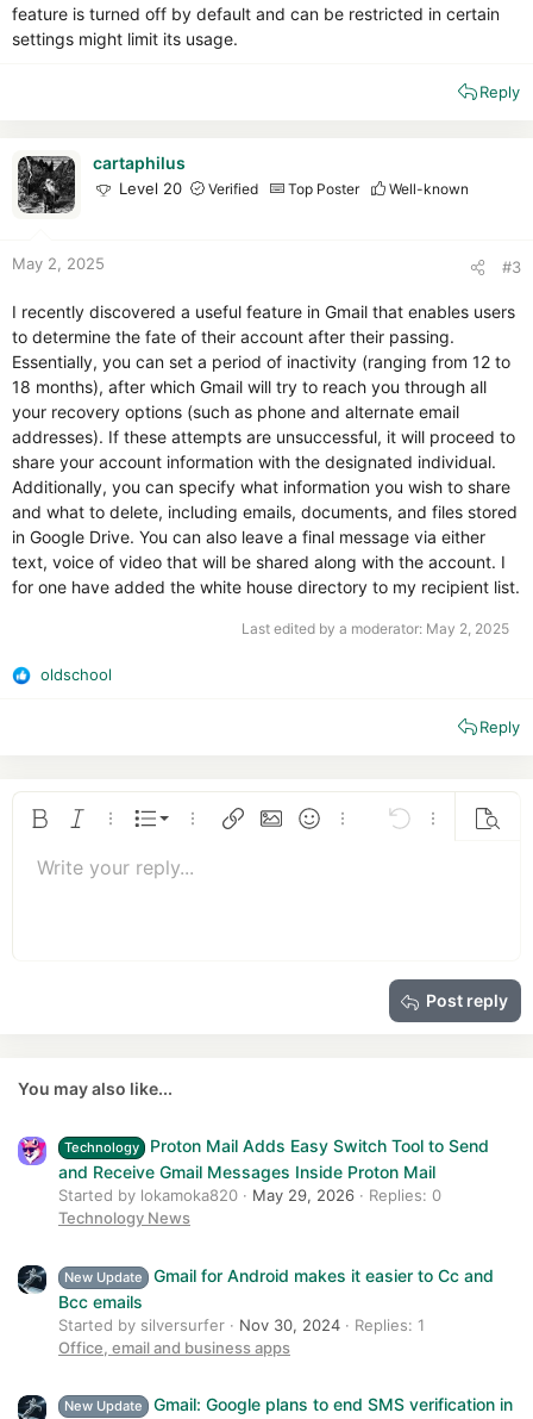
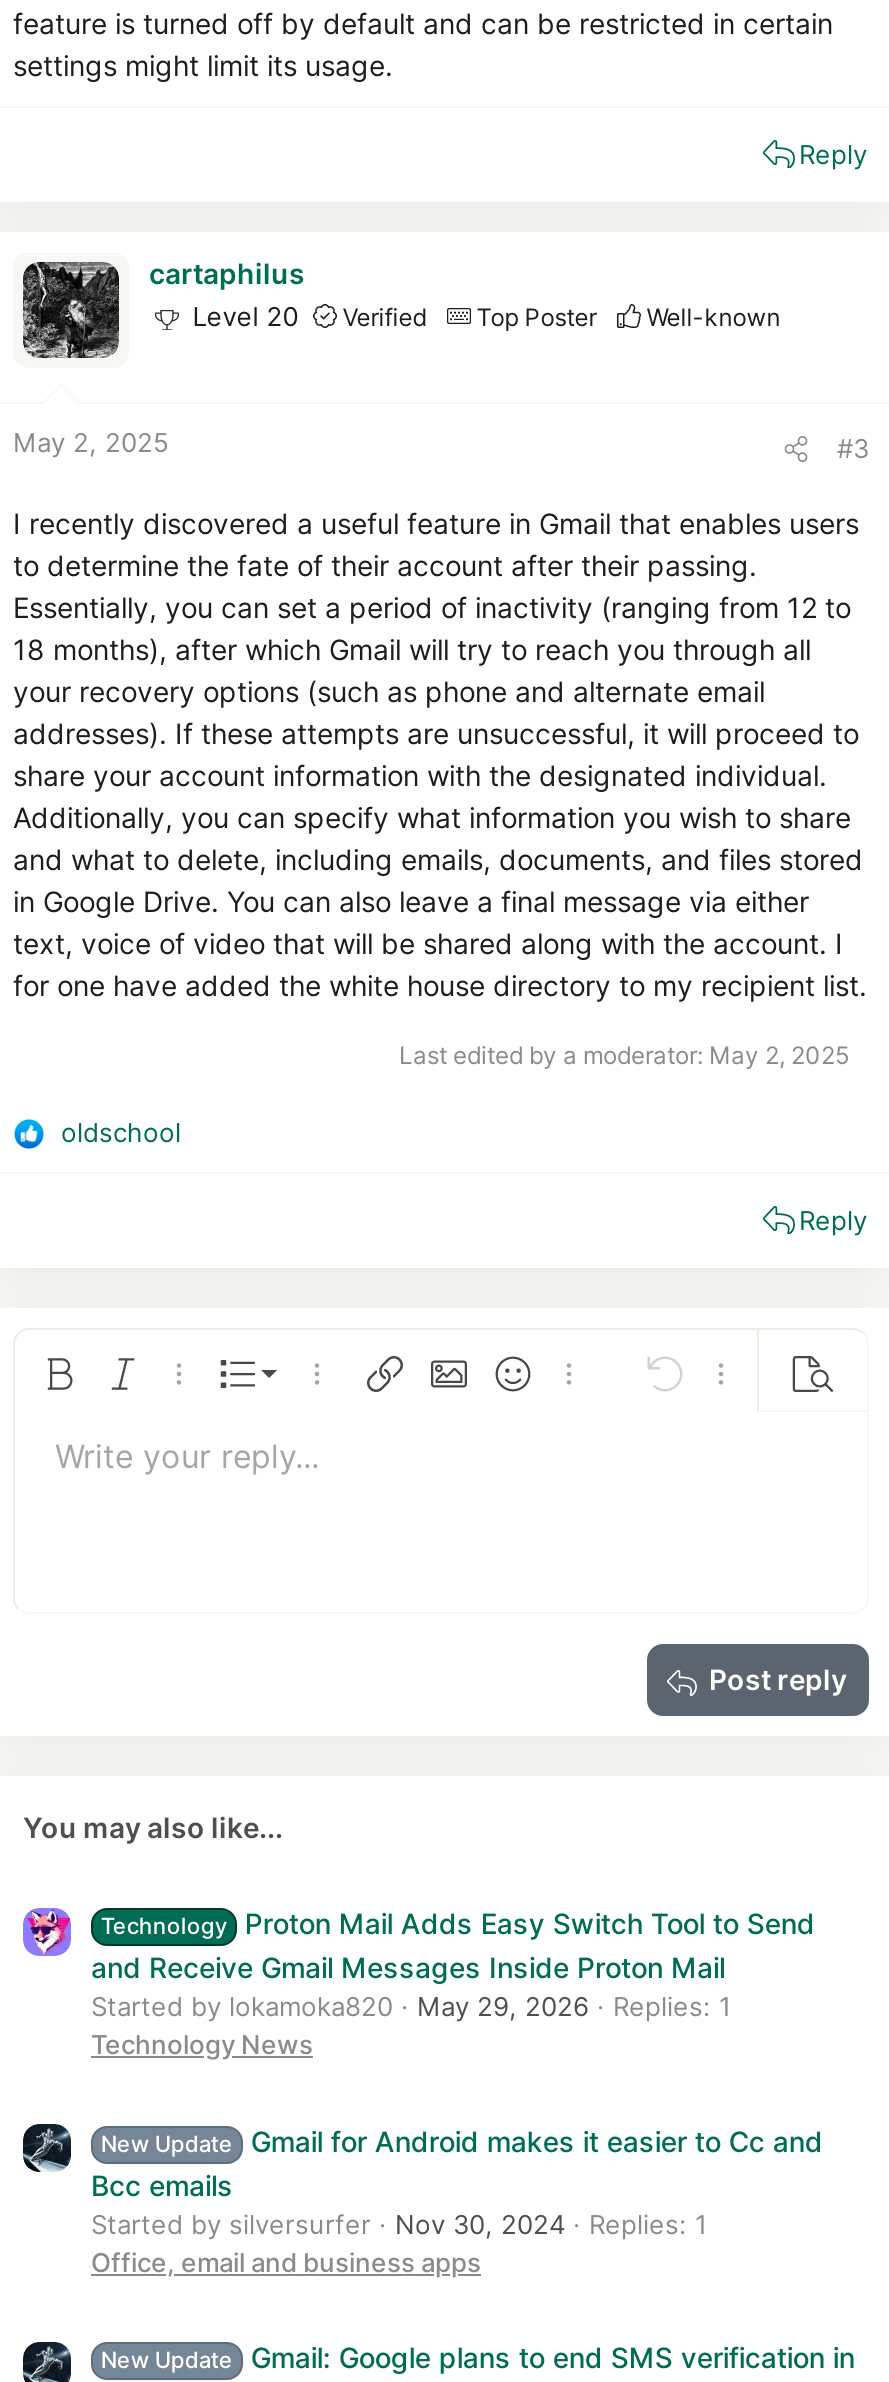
- Started by lokamoka820 May 29, 2026 Replies: 0
+ Started by lokamoka820 May 29, 2026 Replies: 1
